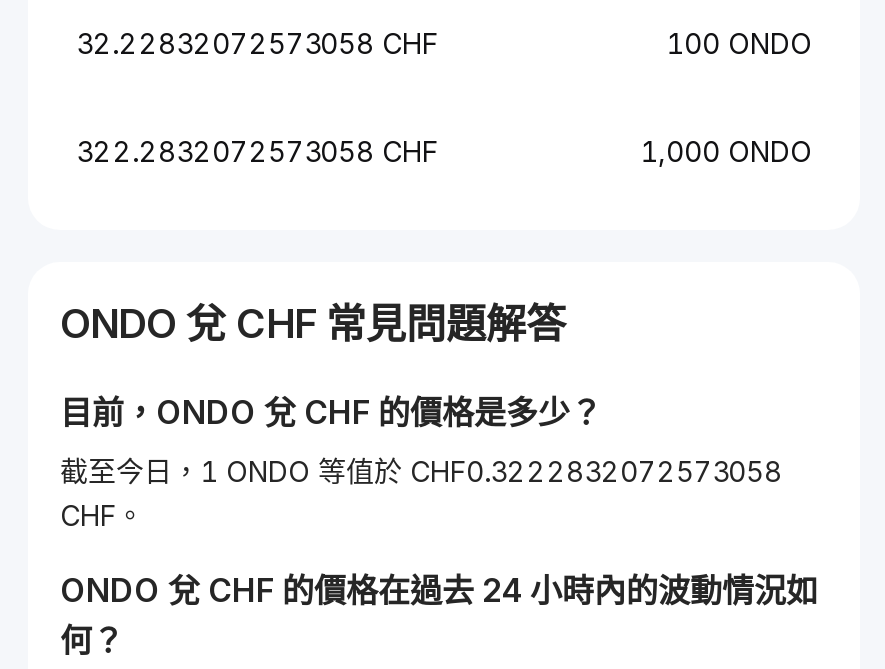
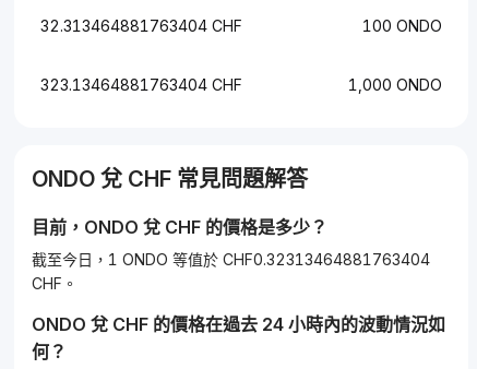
- 32.22832072573058 CHF
+ 32.313464881763404 CHF

- 322.2832072573058 CHF
+ 323.13464881763404 CHF

- 截至今日，1 ONDO 等值於 CHF0.3222832072573058
+ 截至今日，1 ONDO 等值於 CHF0.32313464881763404
